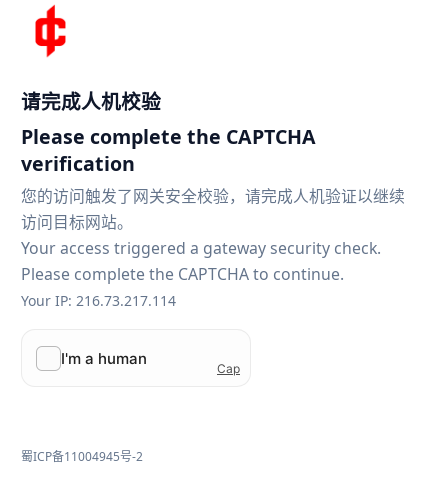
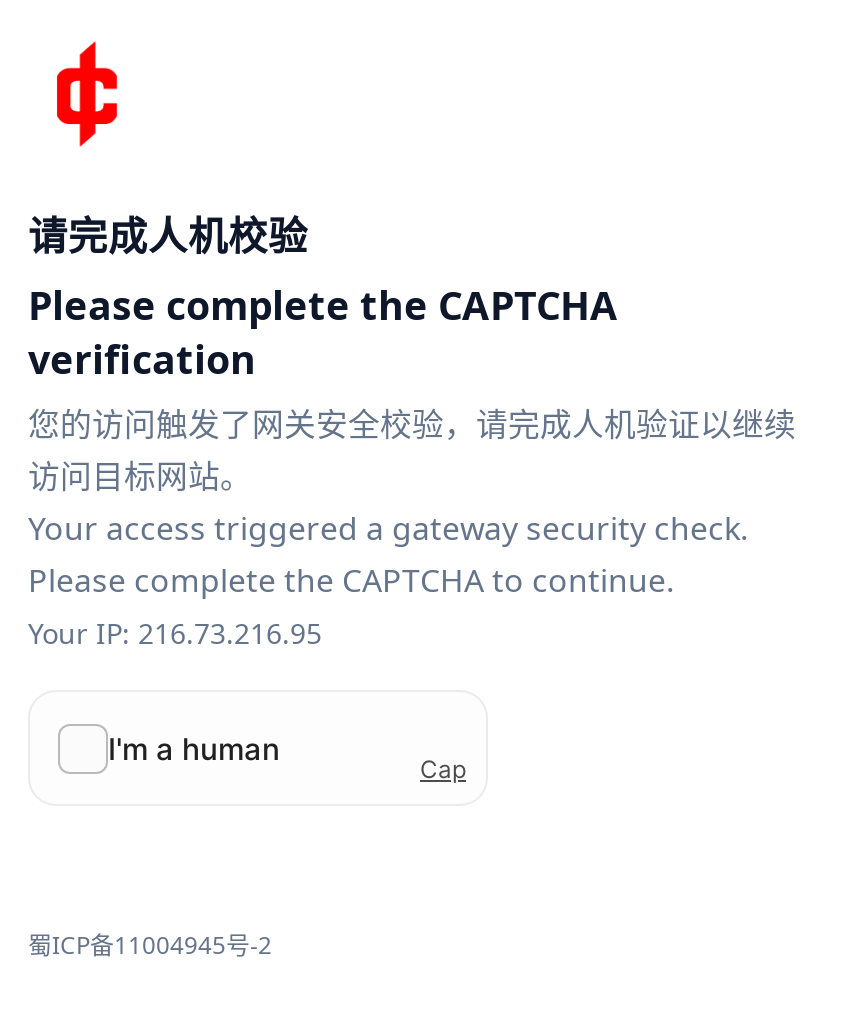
- Your IP: 216.73.217.114
+ Your IP: 216.73.216.95
